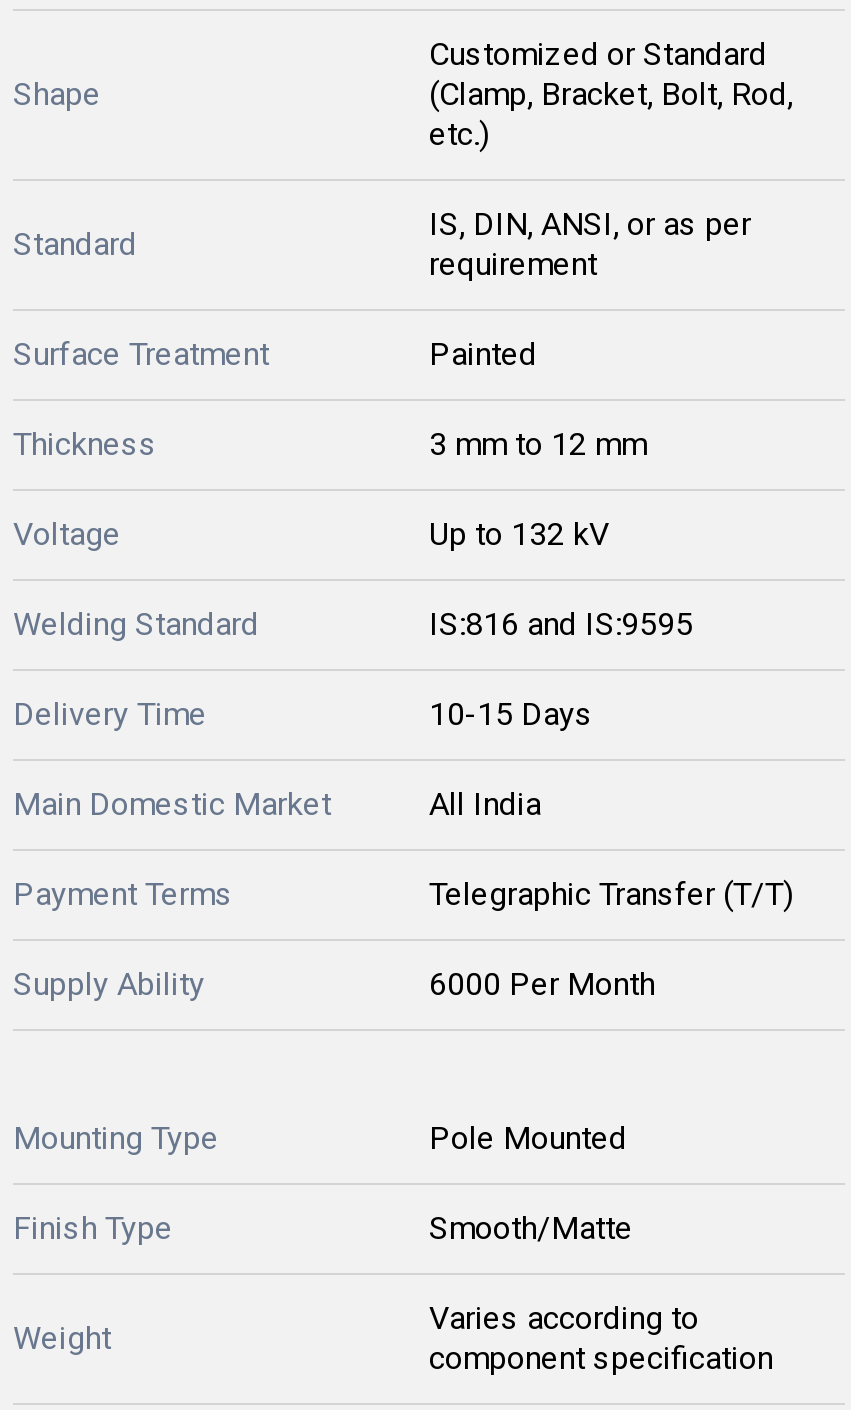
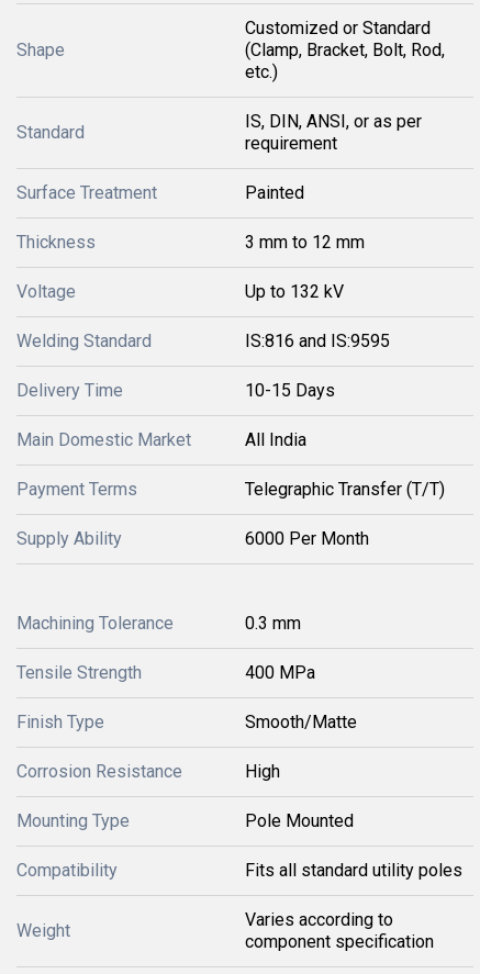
+ Machining Tolerance
+ 0.3 mm
+ Tensile Strength
+ 400 MPa

moved down: Mounting Type | Pole Mounted

+ Corrosion Resistance
+ High
+ Compatibility
+ Fits all standard utility poles
